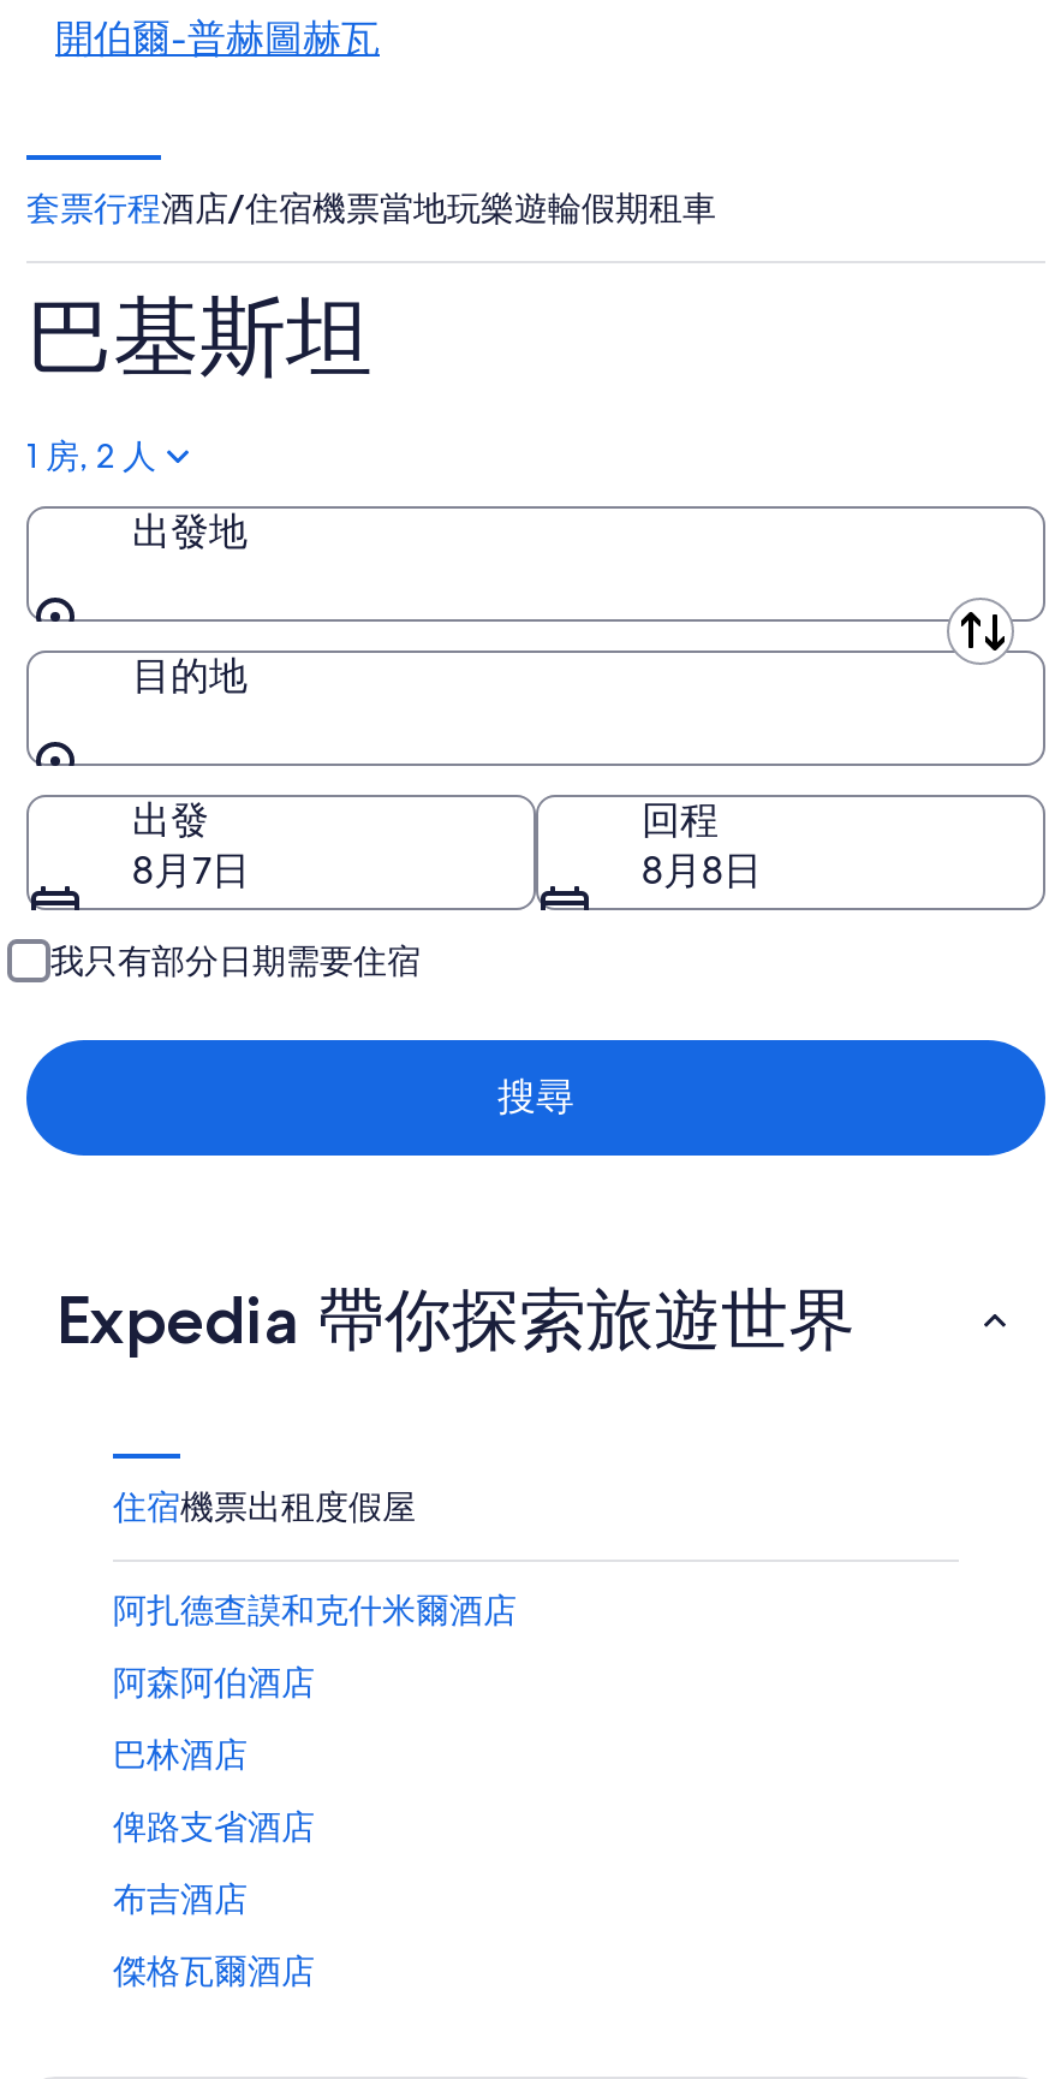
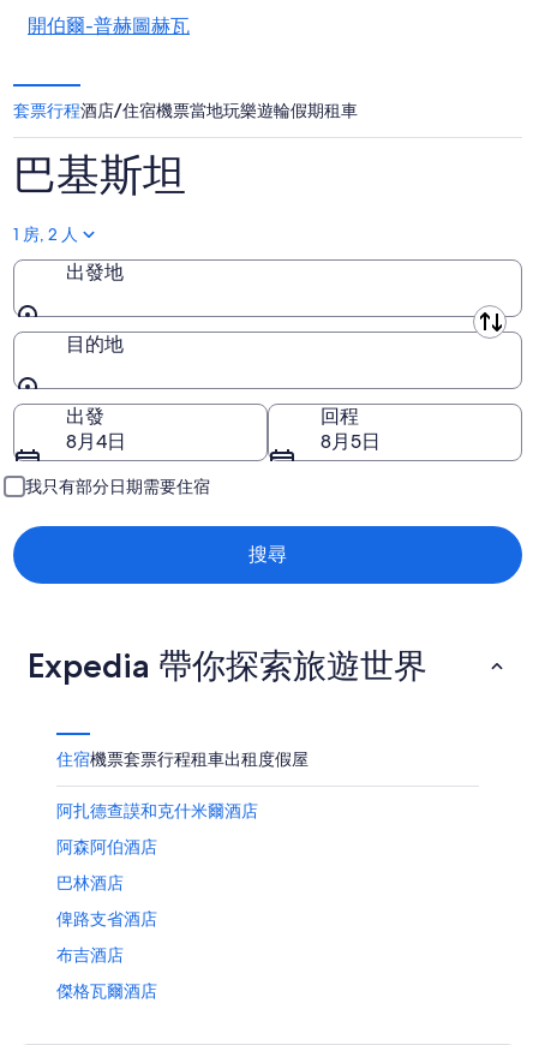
- 8月7日
+ 8月4日

- 8月8日
+ 8月5日

- 住宿機票出租度假屋
+ 住宿機票套票行程租車出租度假屋
